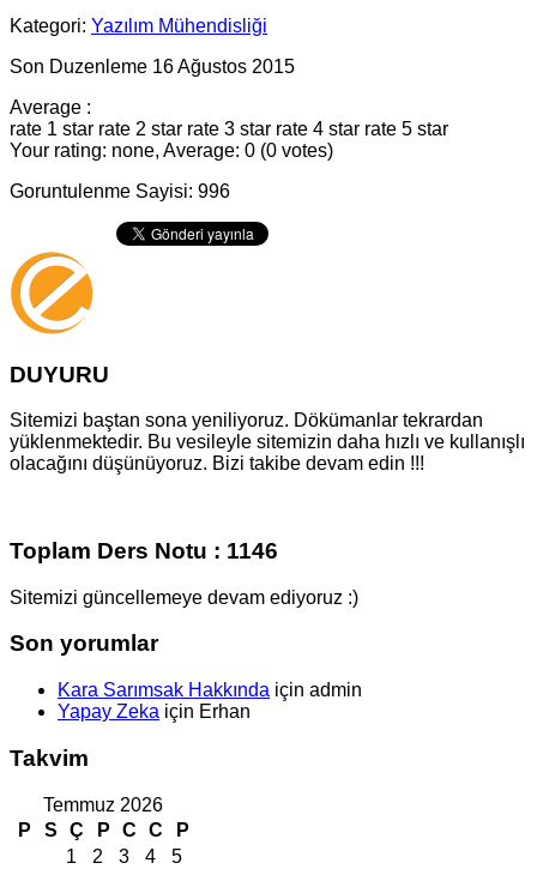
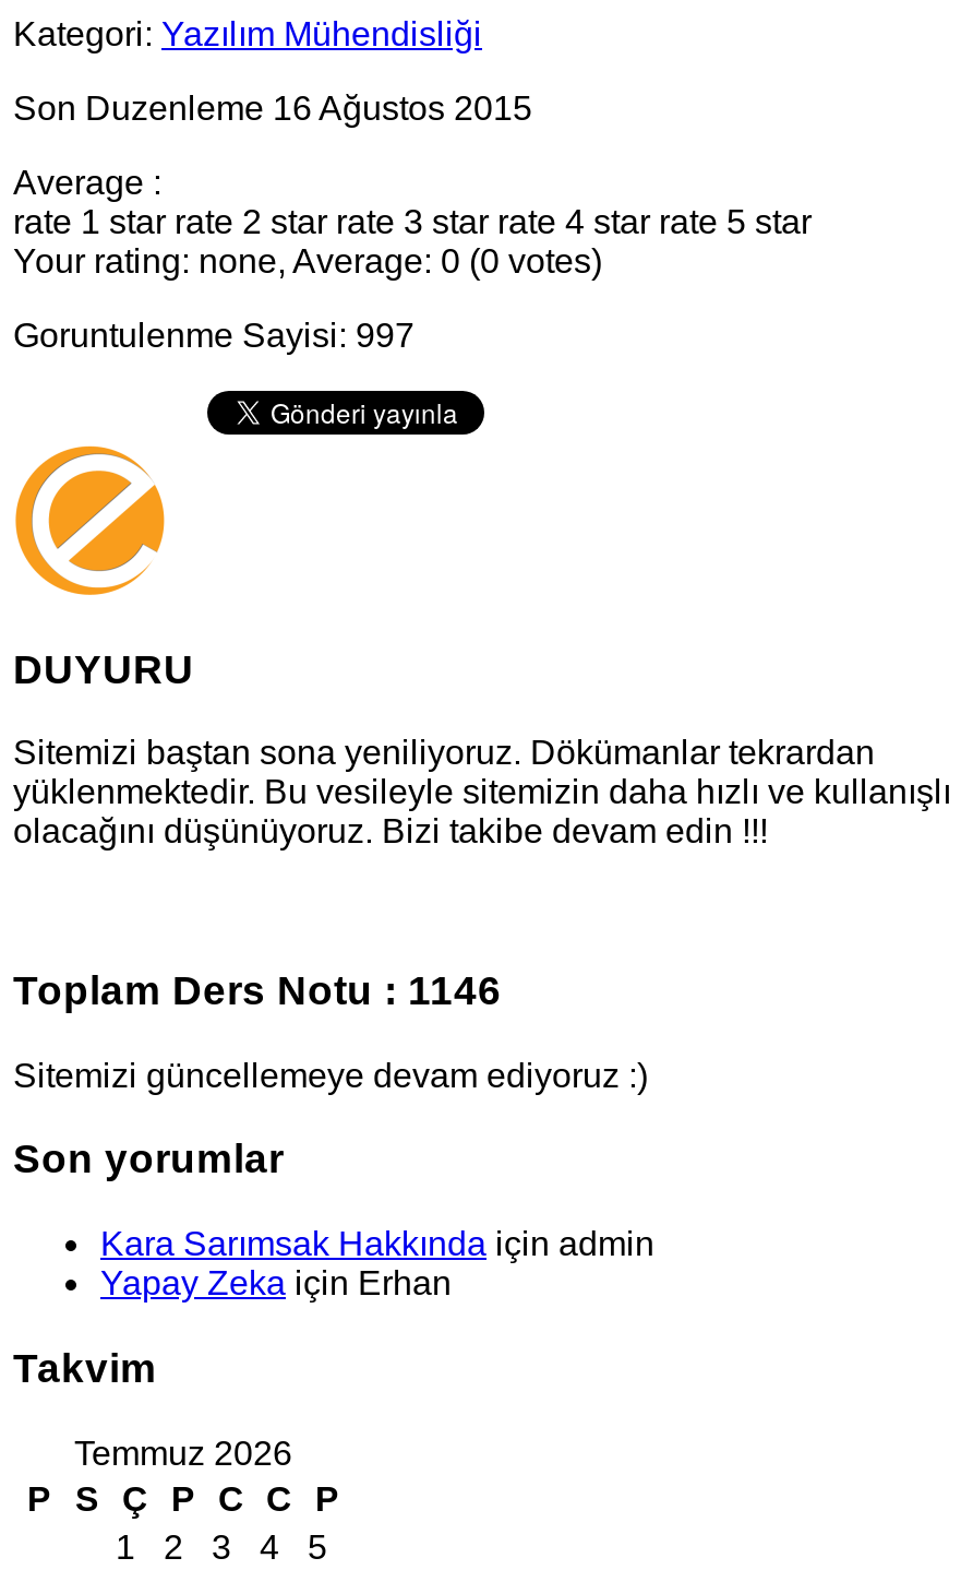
- Goruntulenme Sayisi: 996
+ Goruntulenme Sayisi: 997
